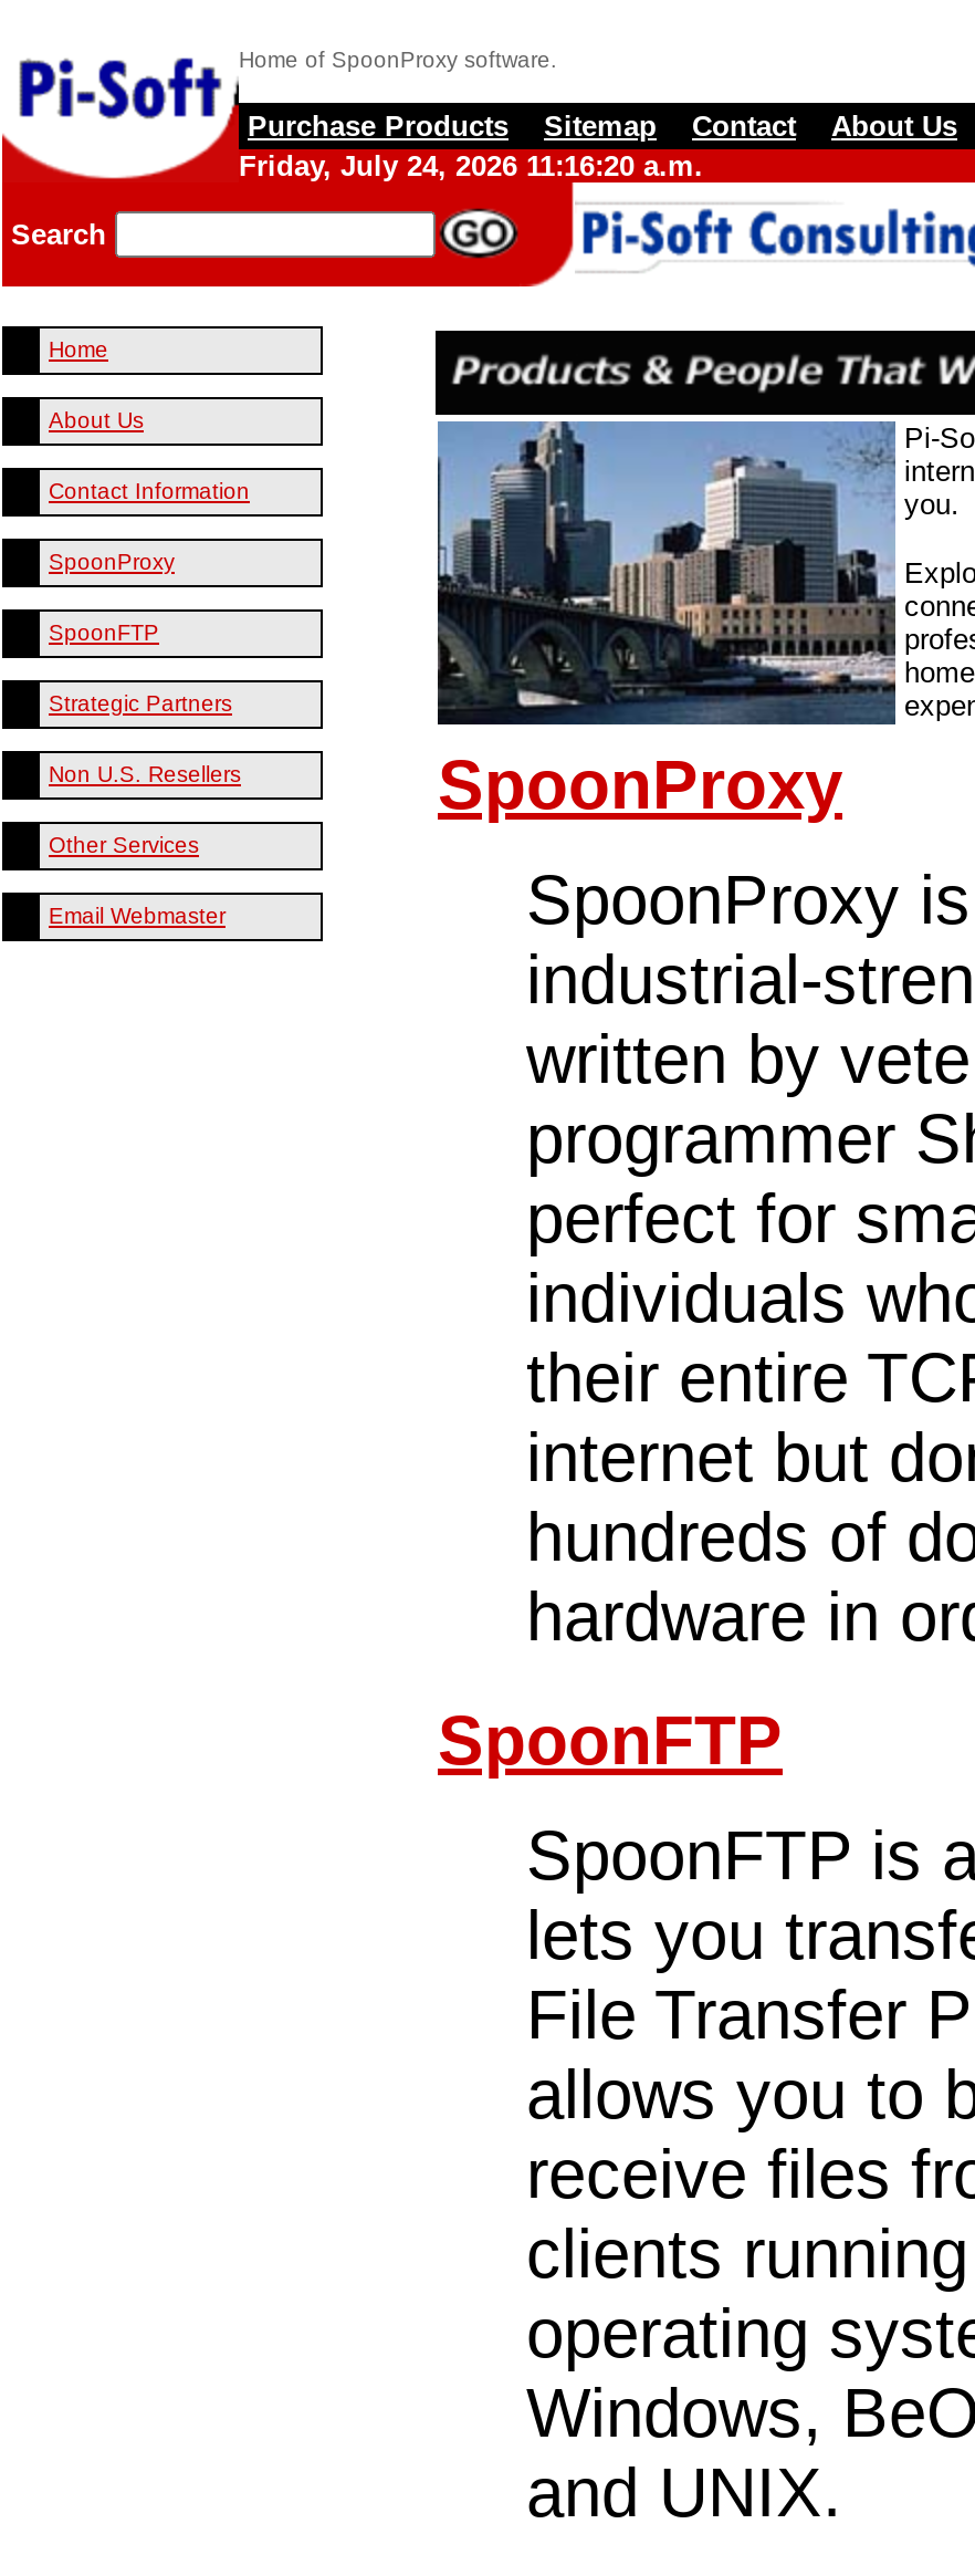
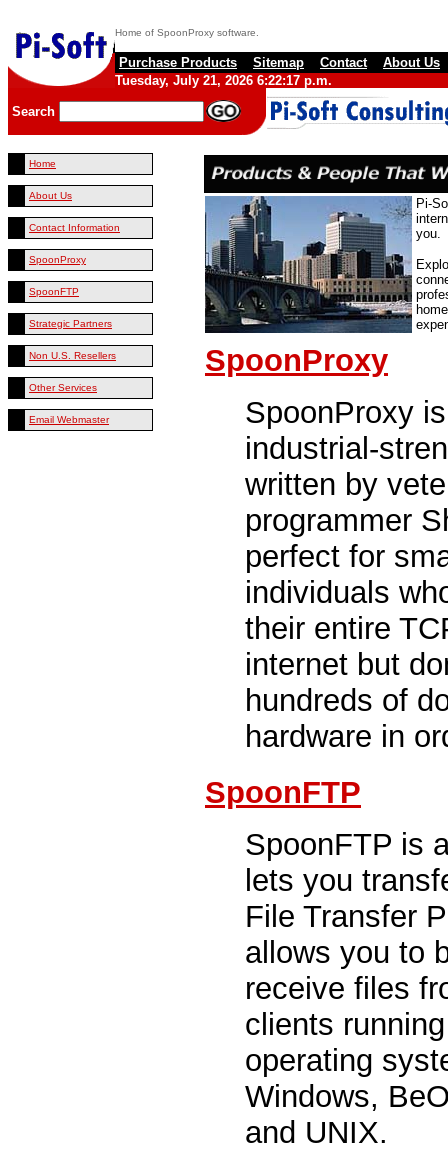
- Friday, July 24, 2026 11:16:20 a.m.
+ Tuesday, July 21, 2026 6:22:17 p.m.
